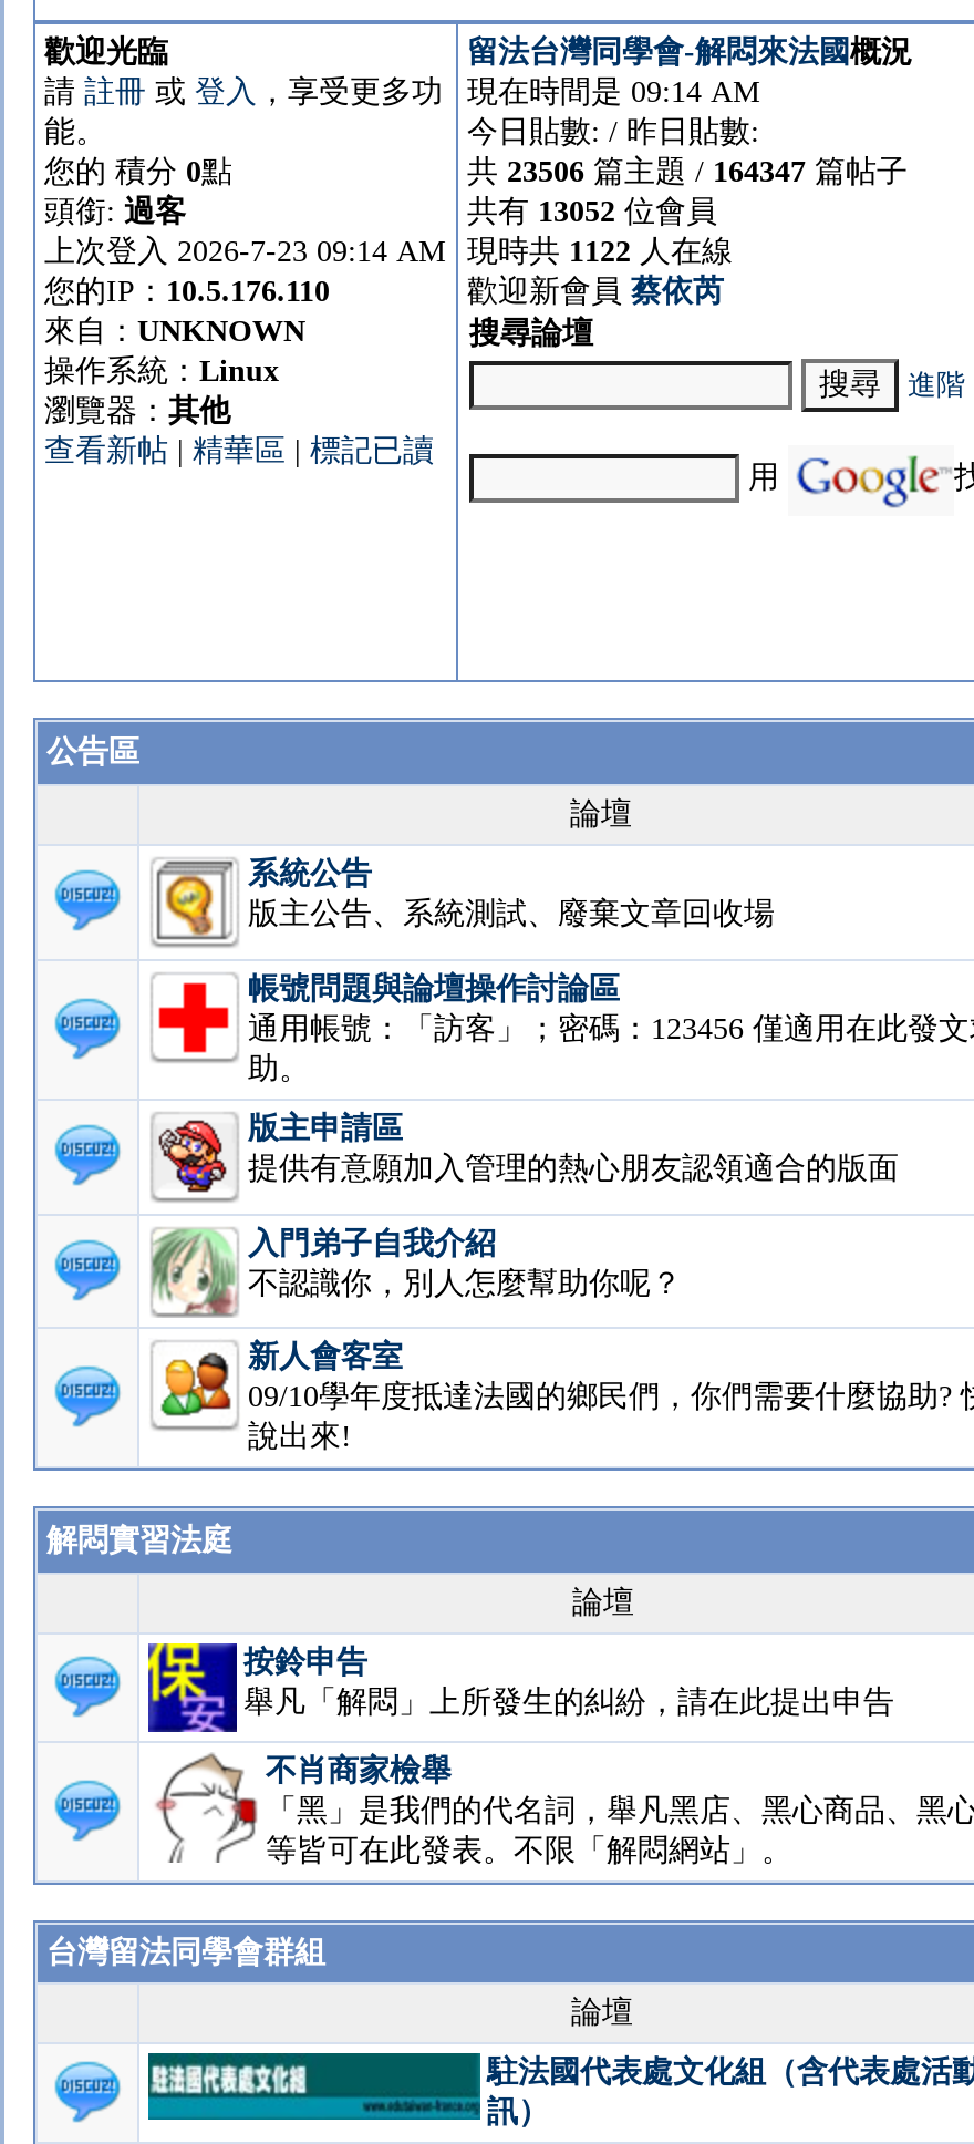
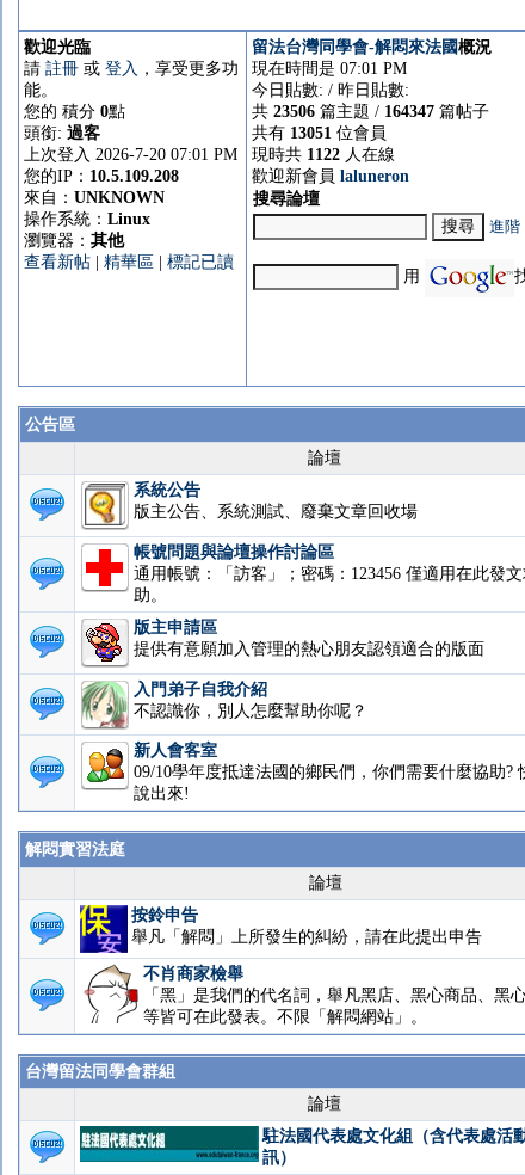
- 現在時間是 09:14 AM
+ 現在時間是 07:01 PM

- 共有13052位會員
+ 共有13051位會員

- 上次登入 2026-7-23 09:14 AM 現時共1122人在線
+ 上次登入 2026-7-20 07:01 PM 現時共1122人在線

- 您的IP：10.5.176.110
+ 您的IP：10.5.109.208

- 歡迎新會員蔡依芮
+ 歡迎新會員laluneron
